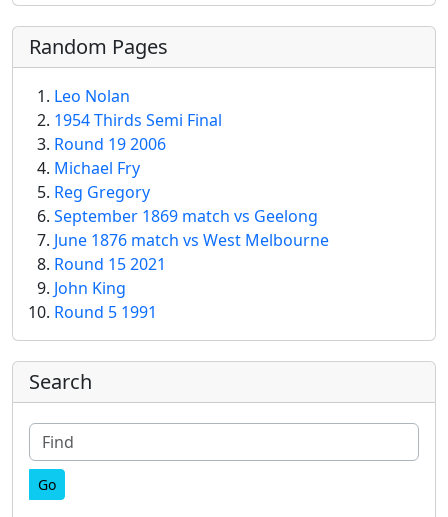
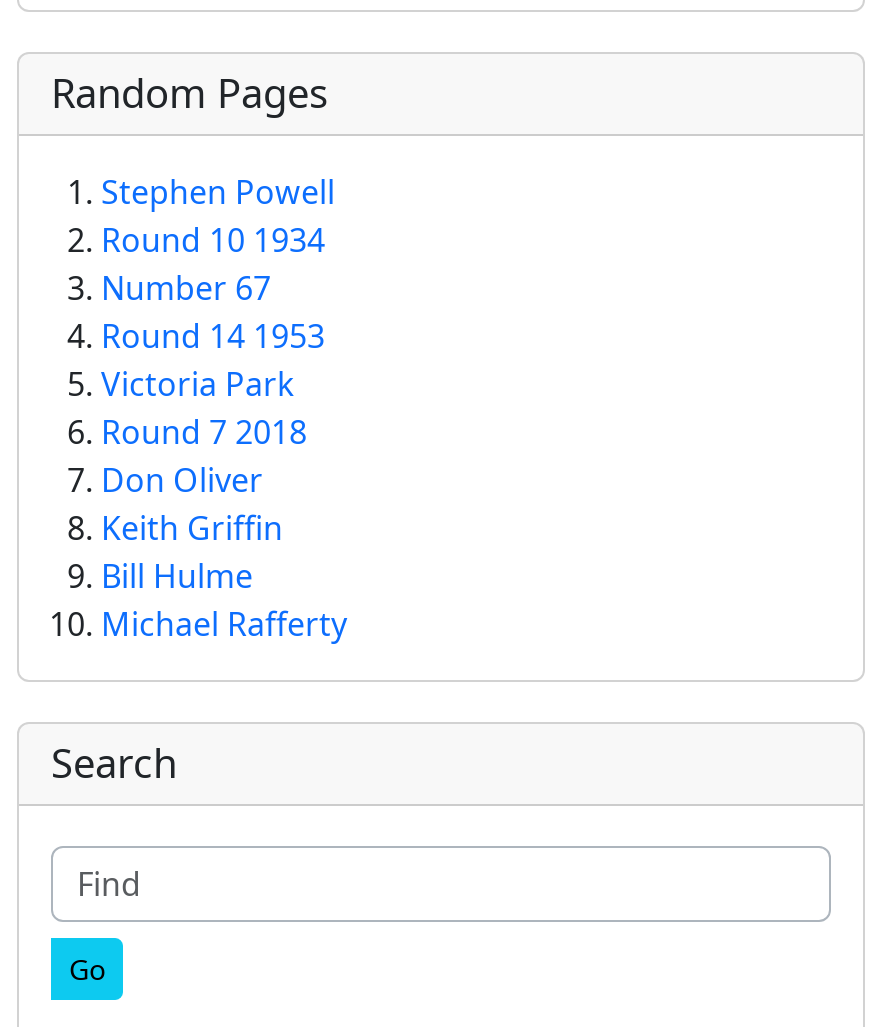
- Leo Nolan
- 1954 Thirds Semi Final
- Round 19 2006
- Michael Fry
- Reg Gregory
- September 1869 match vs Geelong
- June 1876 match vs West Melbourne
- Round 15 2021
- John King
- Round 5 1991
+ Stephen Powell
+ Round 10 1934
+ Number 67
+ Round 14 1953
+ Victoria Park
+ Round 7 2018
+ Don Oliver
+ Keith Griffin
+ Bill Hulme
+ Michael Rafferty
